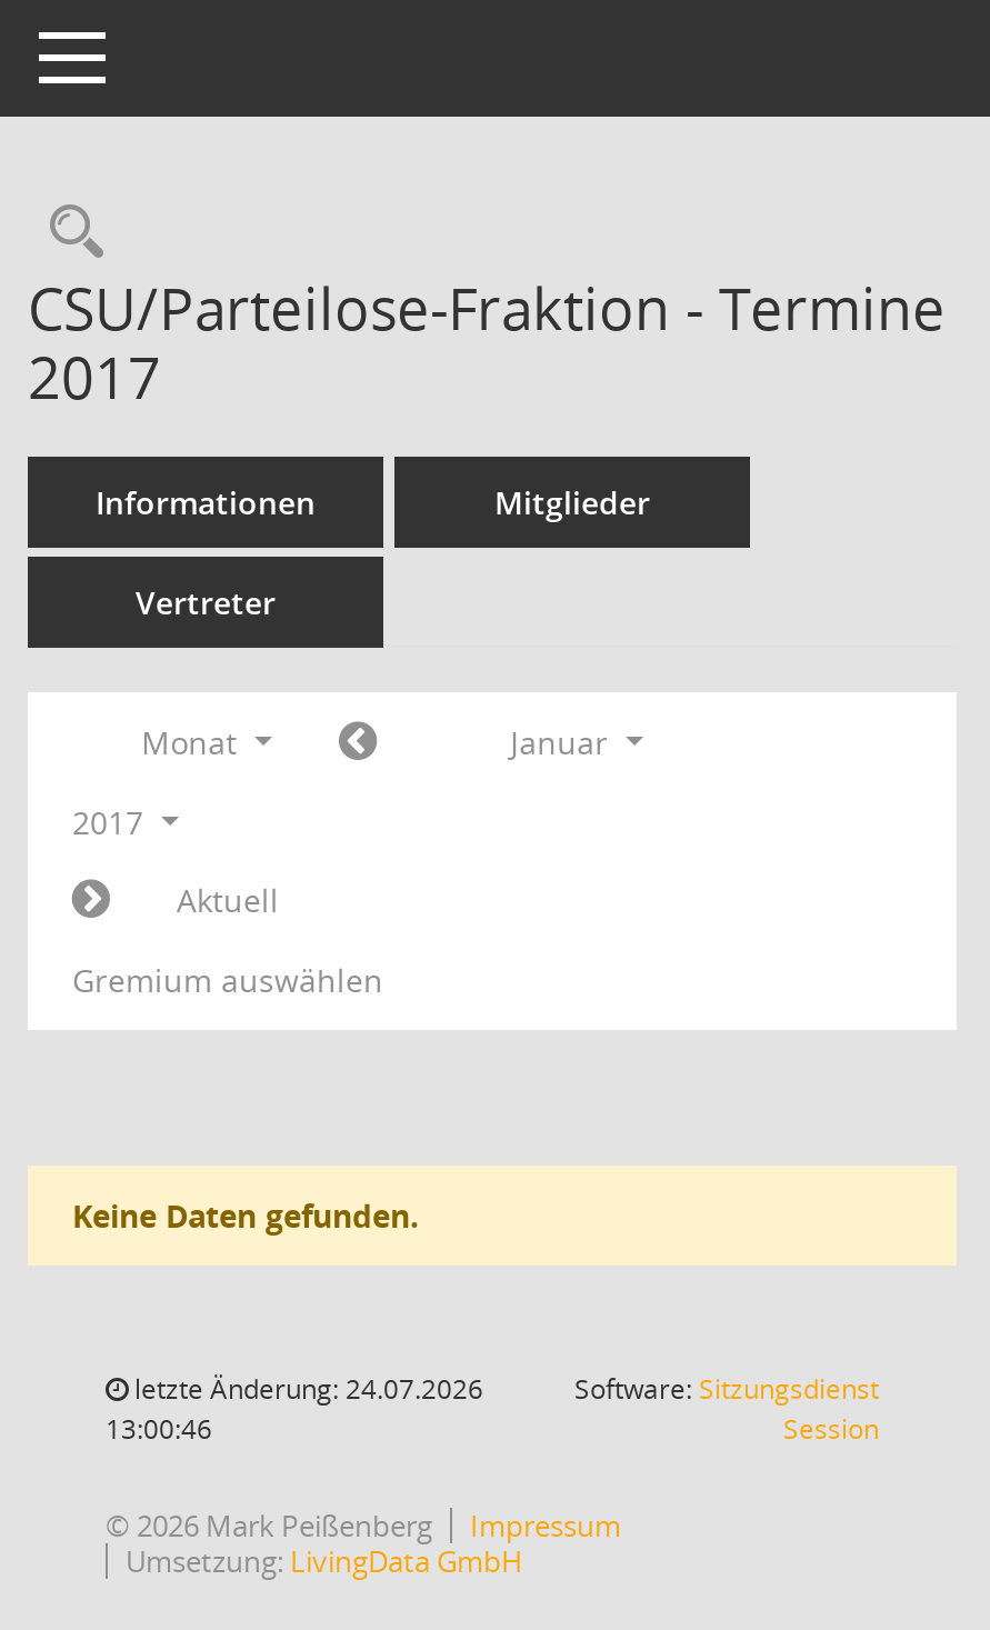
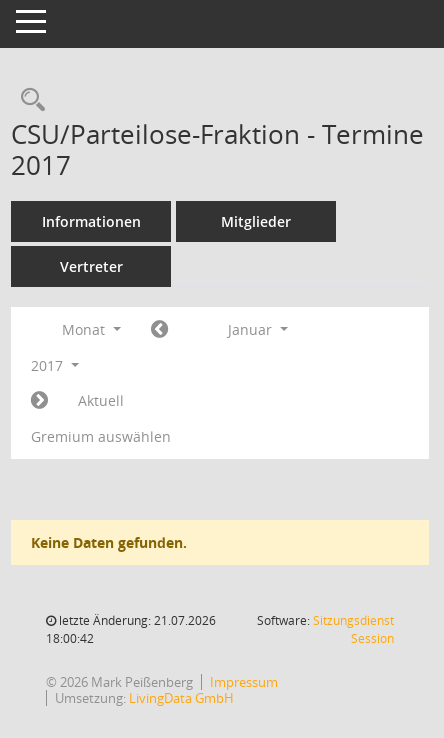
- letzte Änderung: 24.07.2026
+ letzte Änderung: 21.07.2026

- 13:00:46
+ 18:00:42
